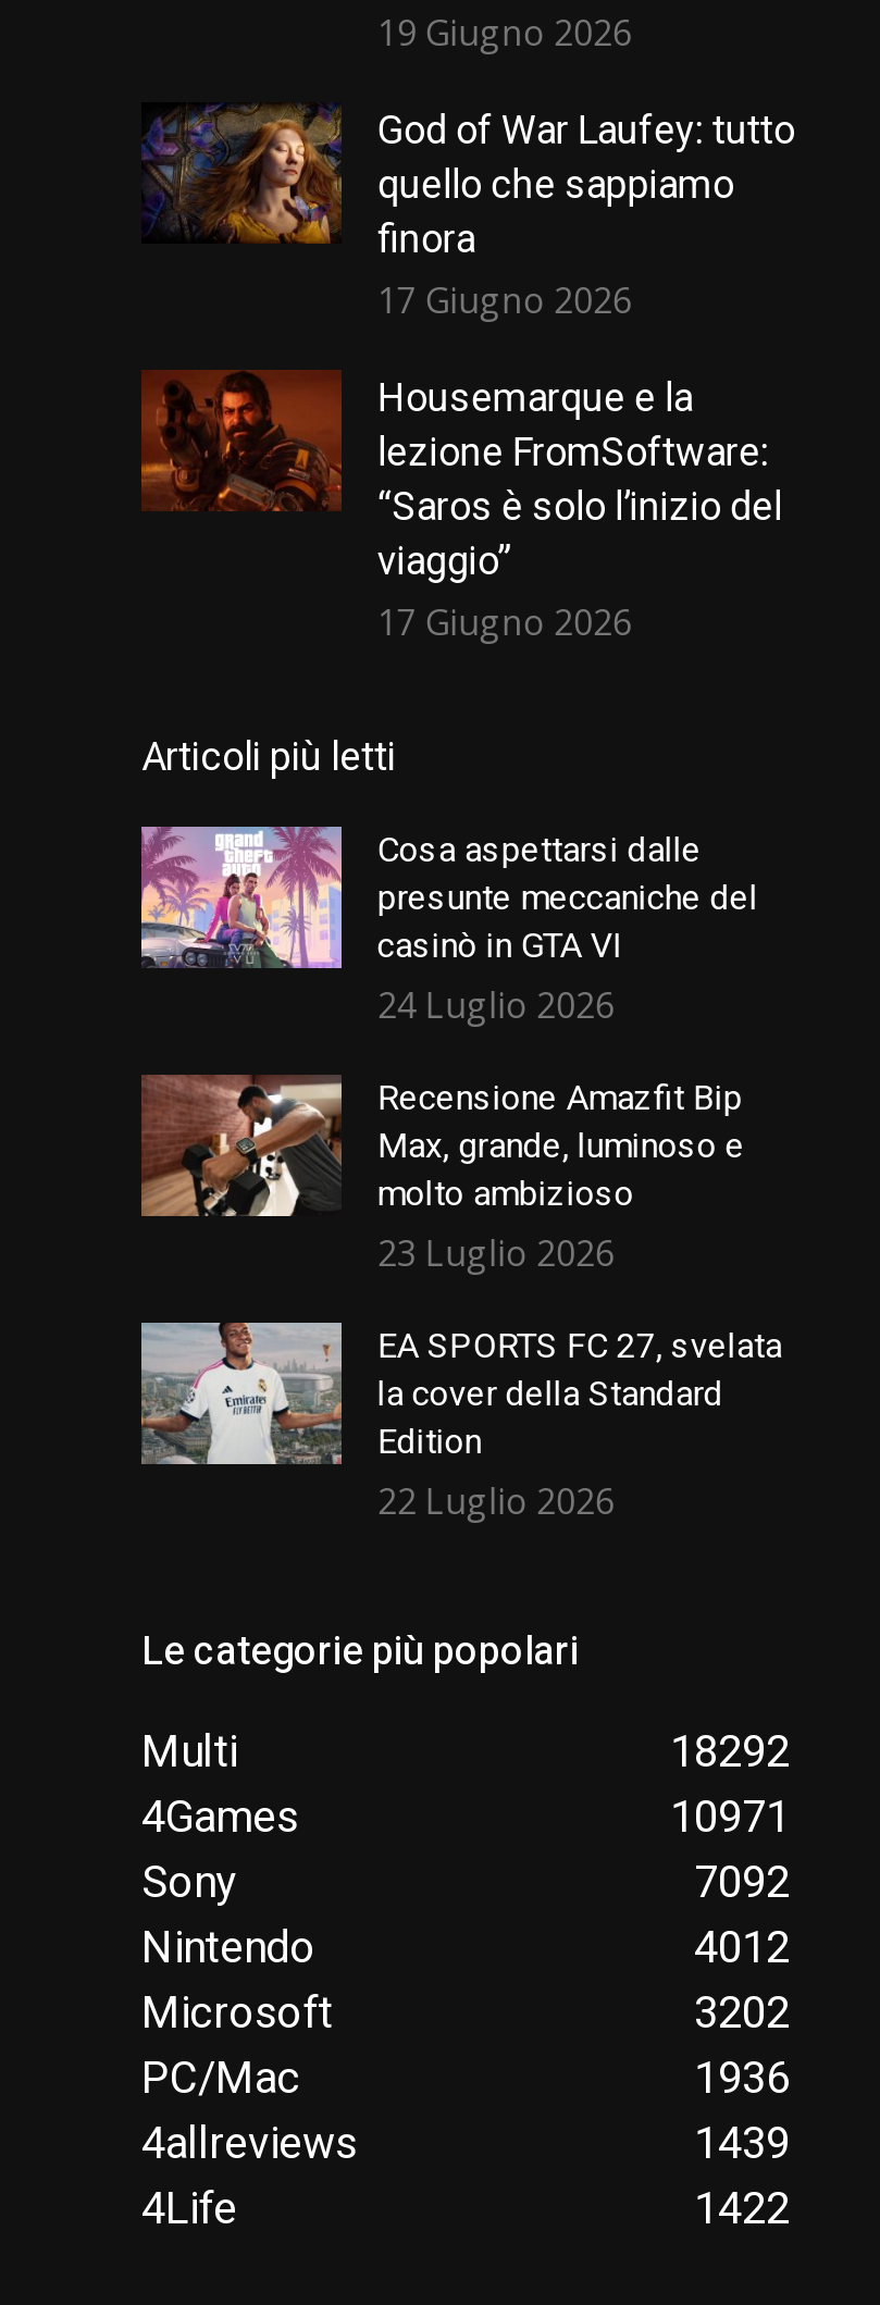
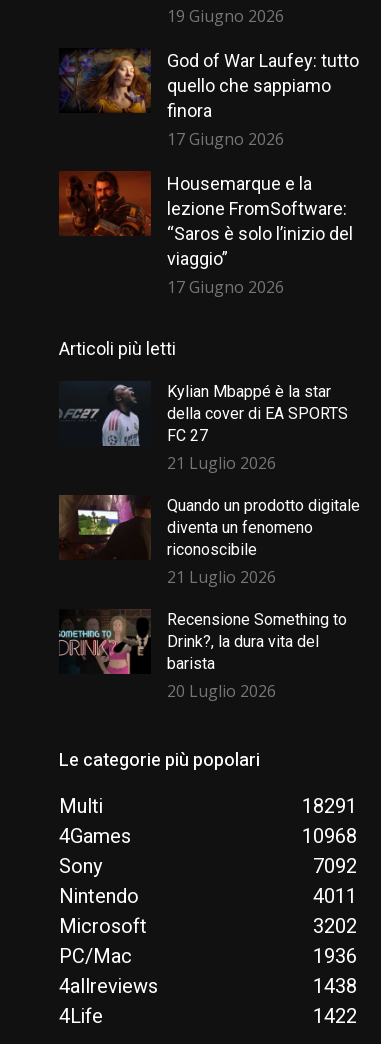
- [image]
- Cosa aspettarsi dalle
- presunte meccaniche del
- casinò in GTA VI
- 24 Luglio 2026
+ [image]
+ Kylian Mbappé è la star
+ della cover di EA SPORTS
+ FC 27
+ 21 Luglio 2026

- [image]
- Recensione Amazfit Bip
- Max, grande, luminoso e
- molto ambizioso
- 23 Luglio 2026
+ [image]
+ Quando un prodotto digitale
+ diventa un fenomeno
+ riconoscibile
+ 21 Luglio 2026

- [image]
- EA SPORTS FC 27, svelata
- la cover della Standard
- Edition
- 22 Luglio 2026
+ [image]
+ Recensione Something to
+ Drink?, la dura vita del
+ barista
+ 20 Luglio 2026

- 18292
+ 18291

- 10971
+ 10968

- 4012
+ 4011

- 1439
+ 1438
